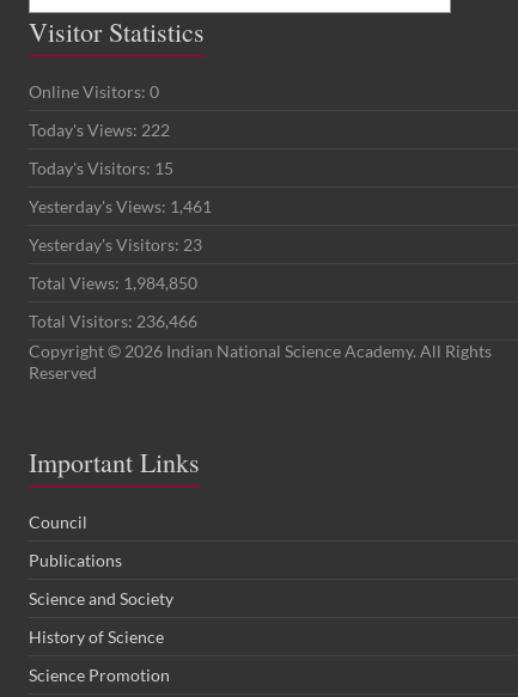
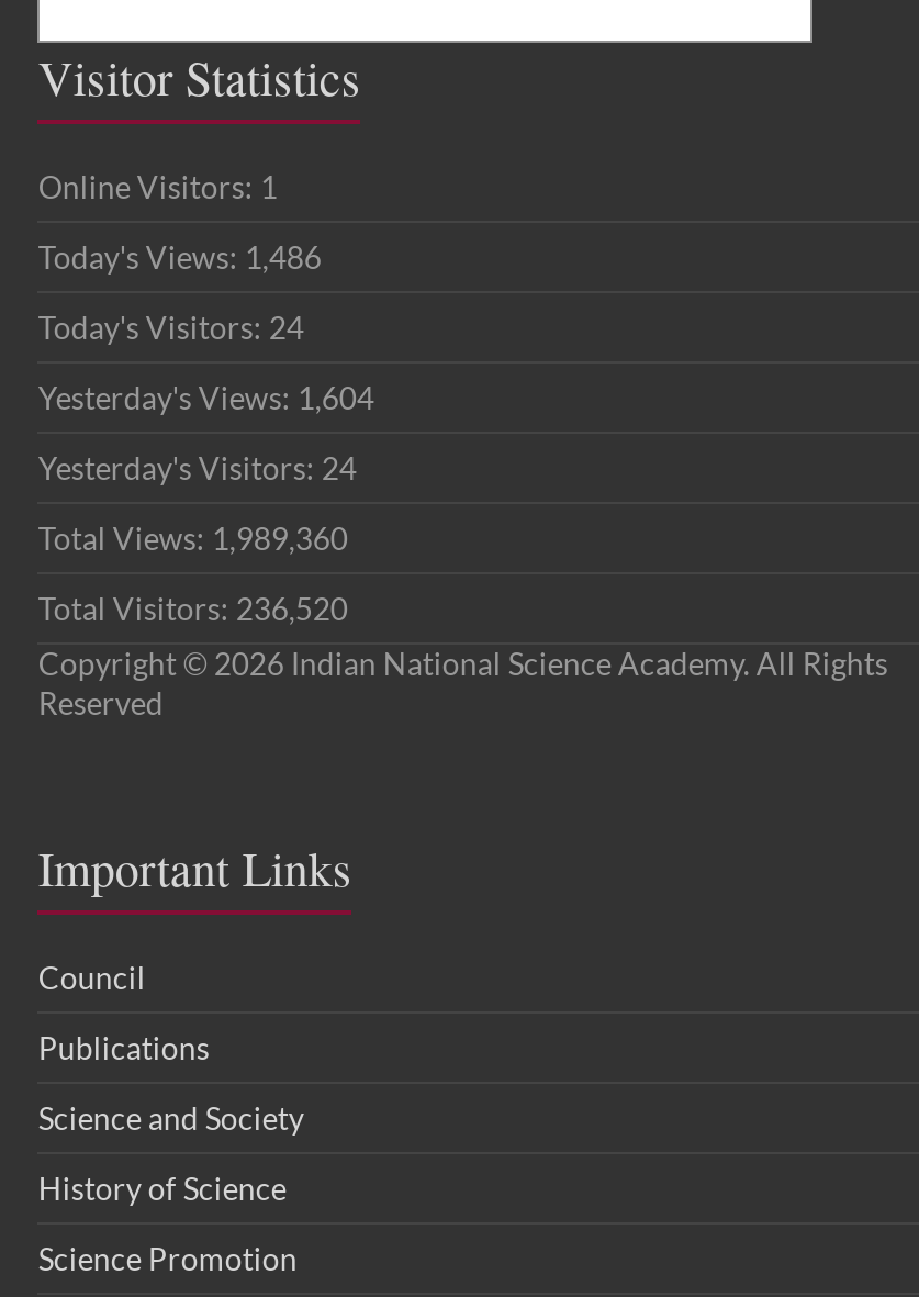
- Online Visitors: 0
+ Online Visitors: 1

- Today's Views: 222
+ Today's Views: 1,486

- Today's Visitors: 15
+ Today's Visitors: 24

- Yesterday's Views: 1,461
+ Yesterday's Views: 1,604

- Yesterday's Visitors: 23
+ Yesterday's Visitors: 24

- Total Views: 1,984,850
+ Total Views: 1,989,360

- Total Visitors: 236,466
+ Total Visitors: 236,520
